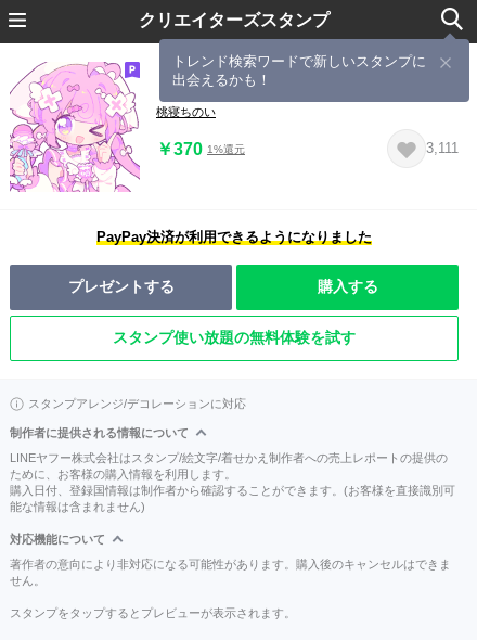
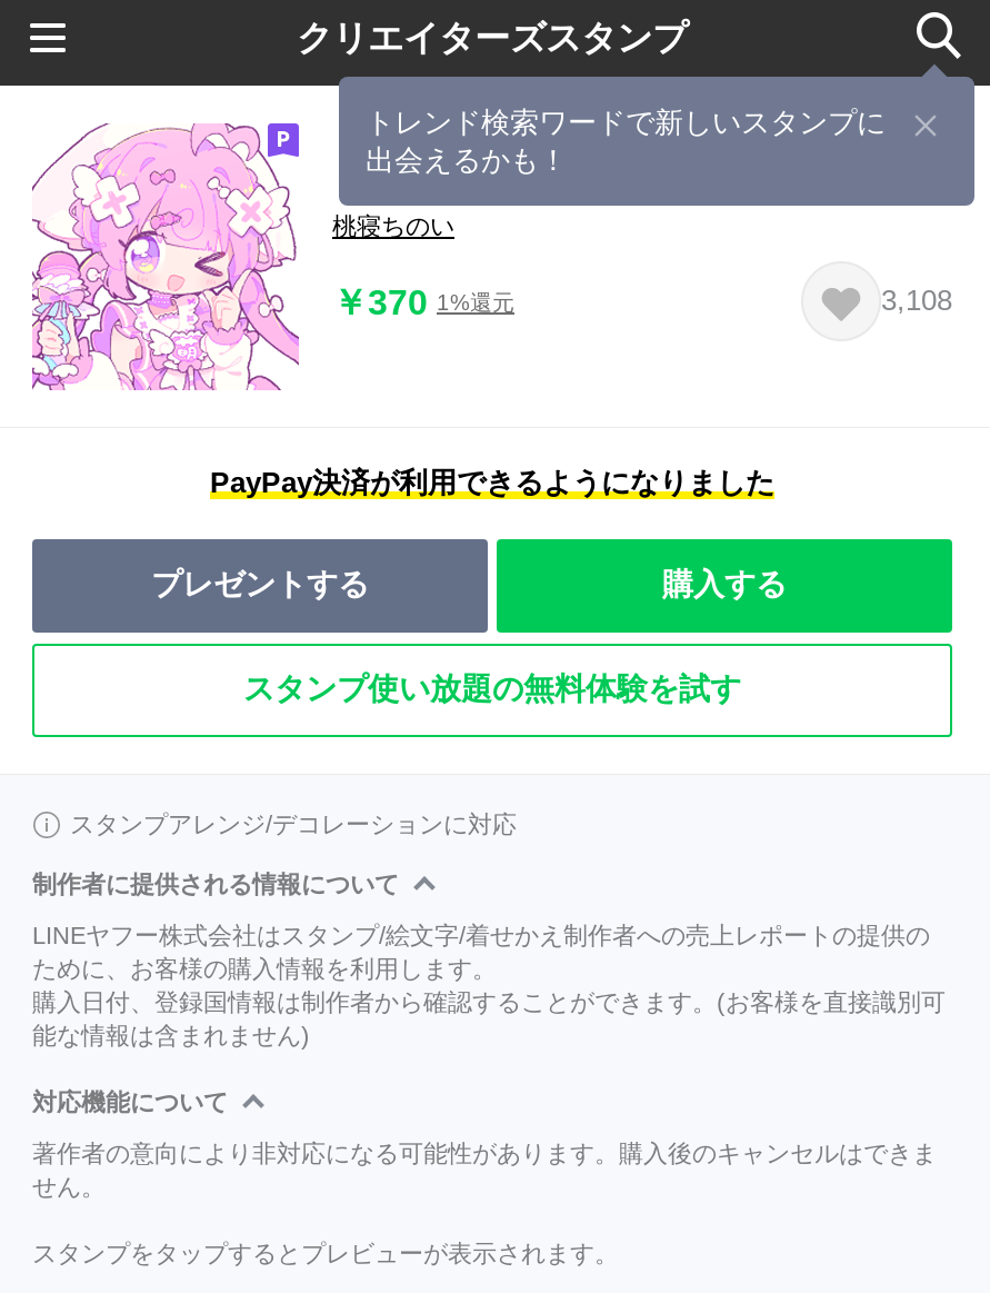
- 3,111
+ 3,108
